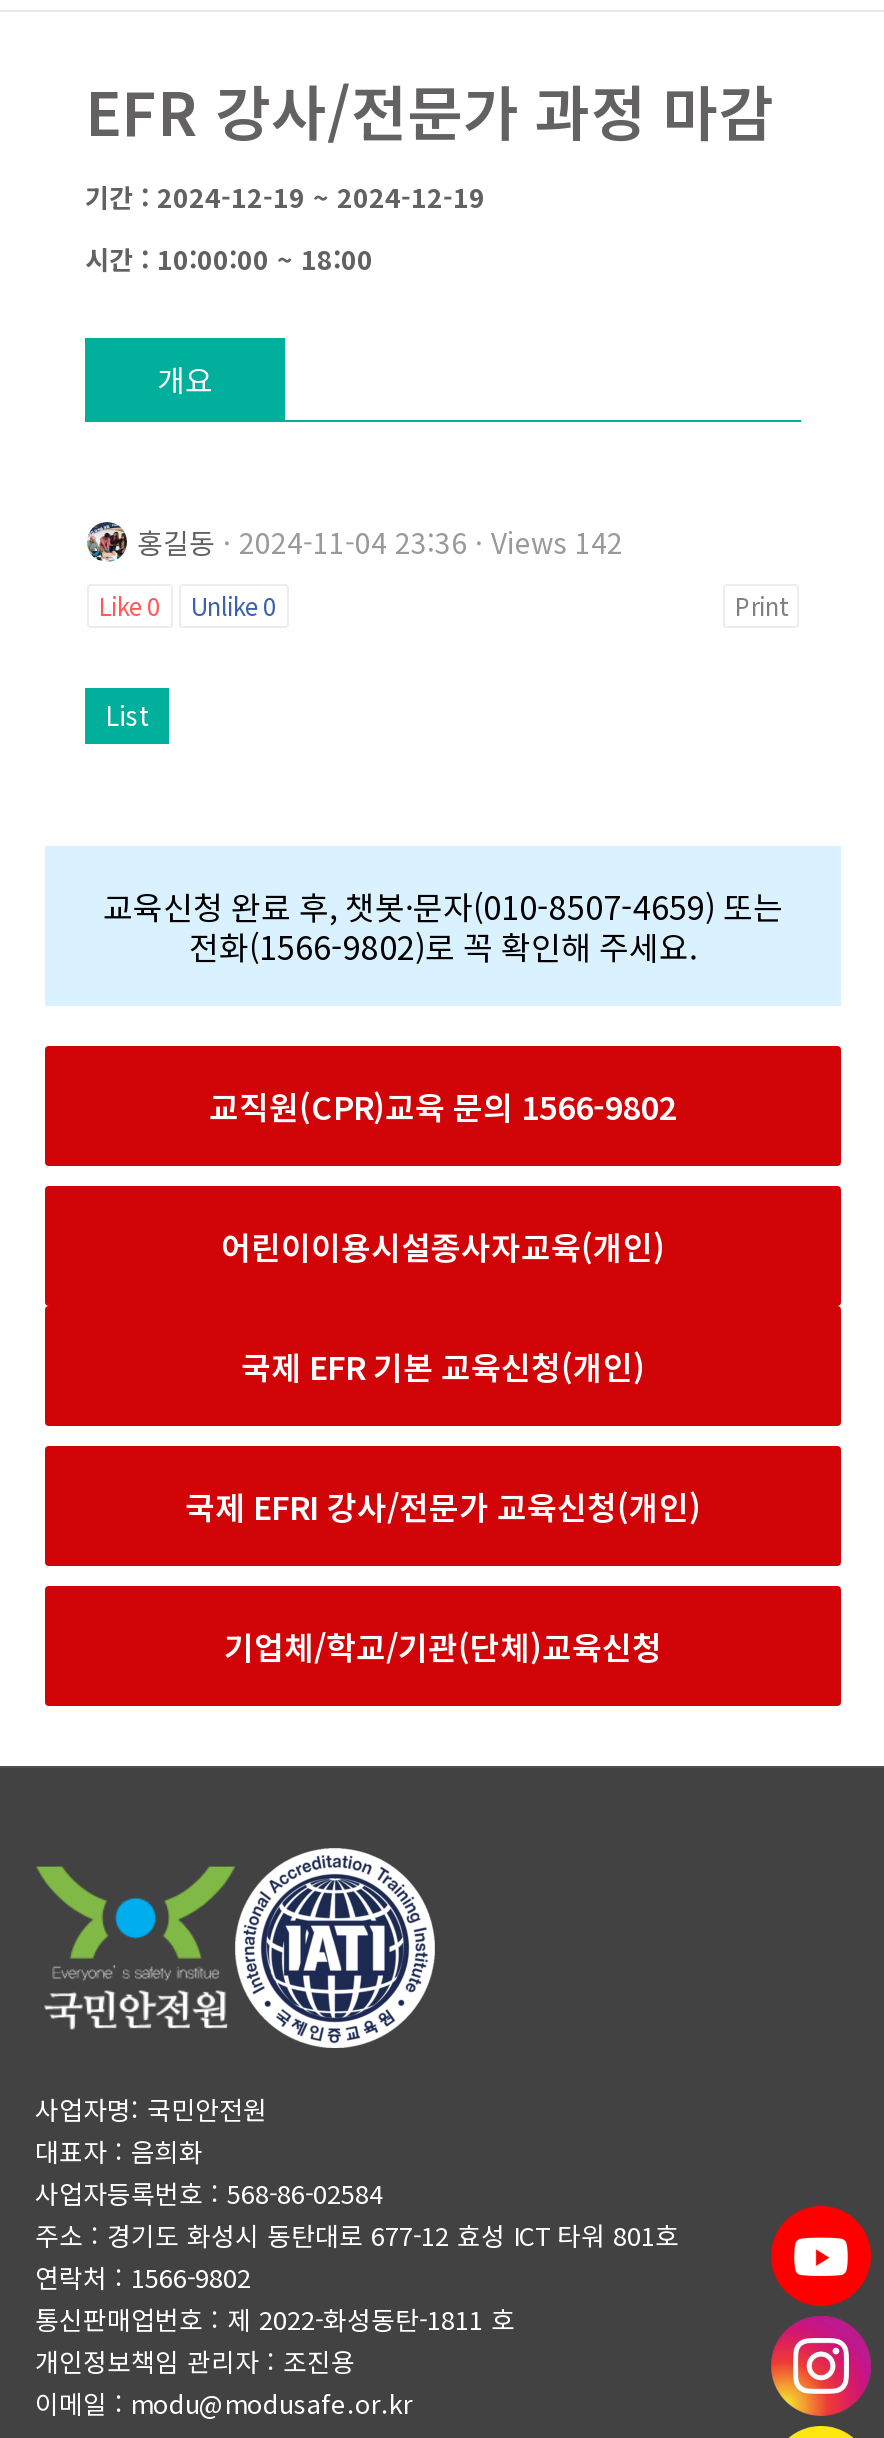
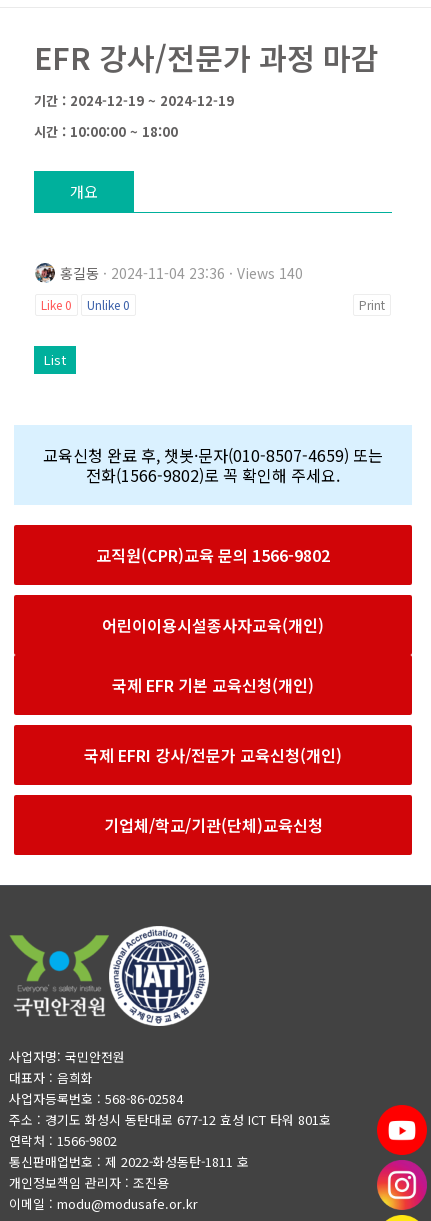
- 홍길동 · 2024-11-04 23:36 · Views 142
+ 홍길동 · 2024-11-04 23:36 · Views 140
